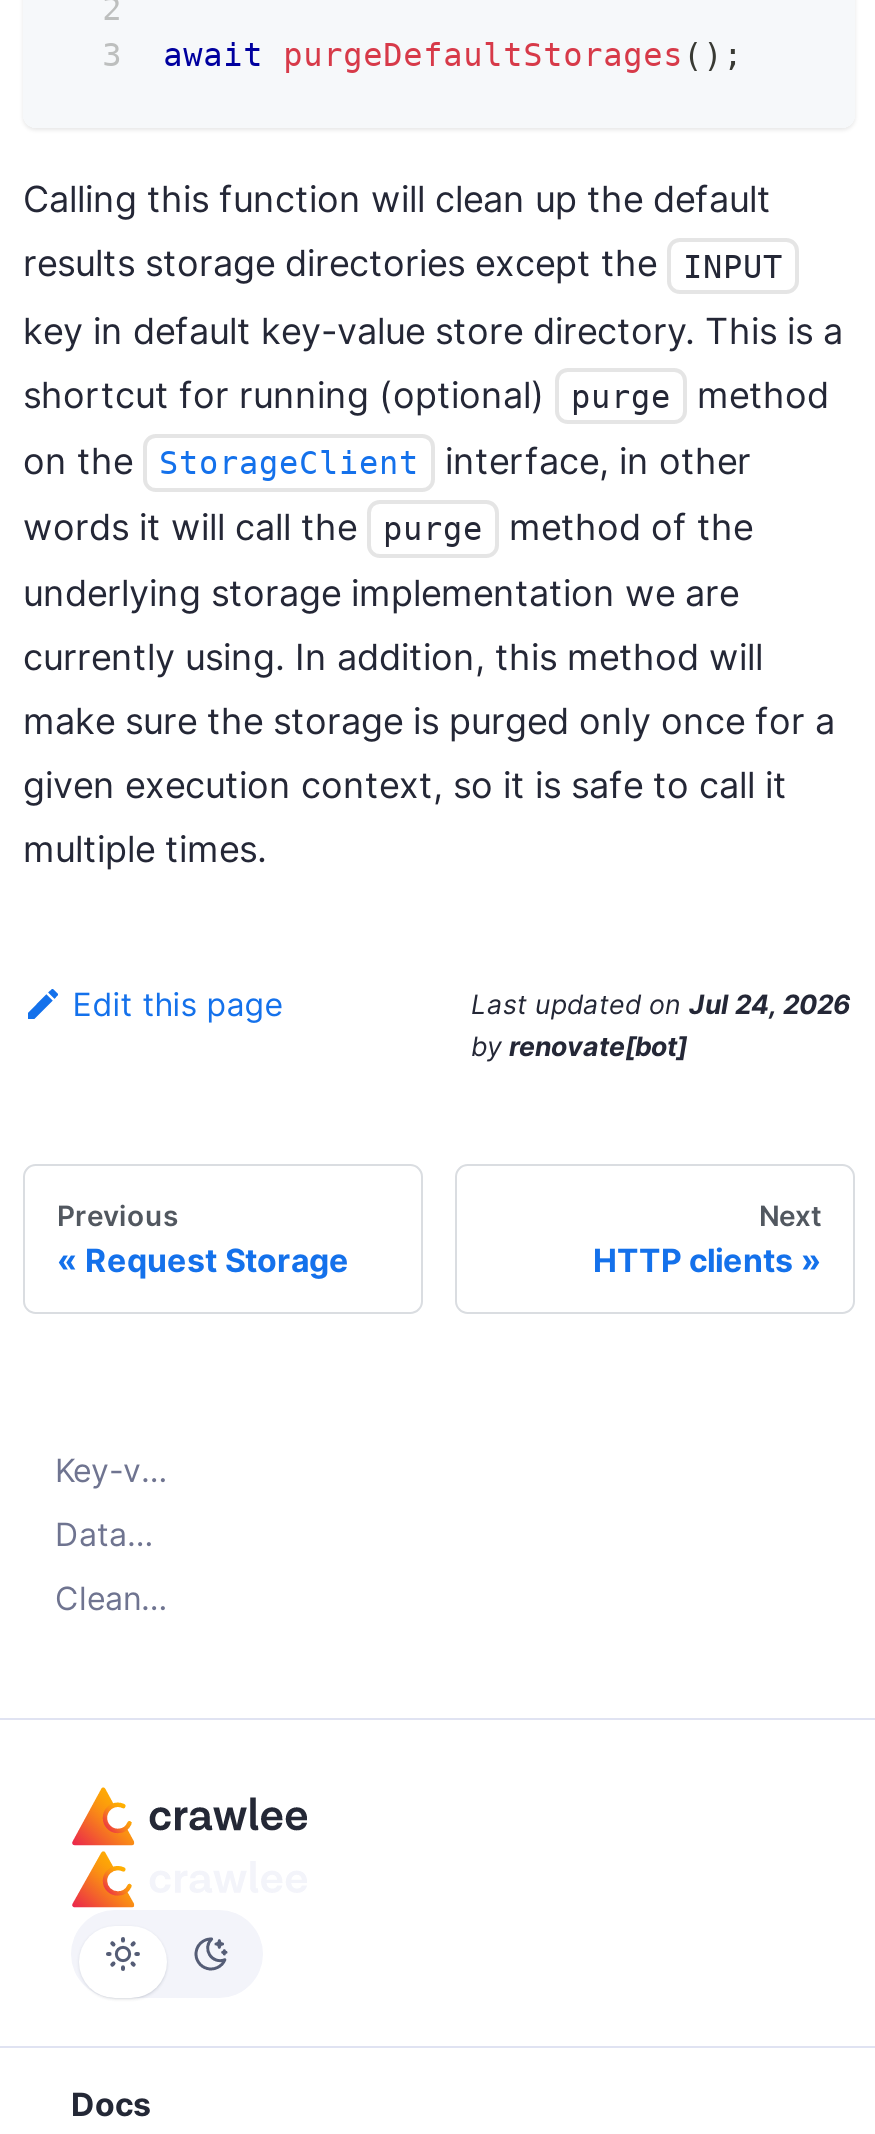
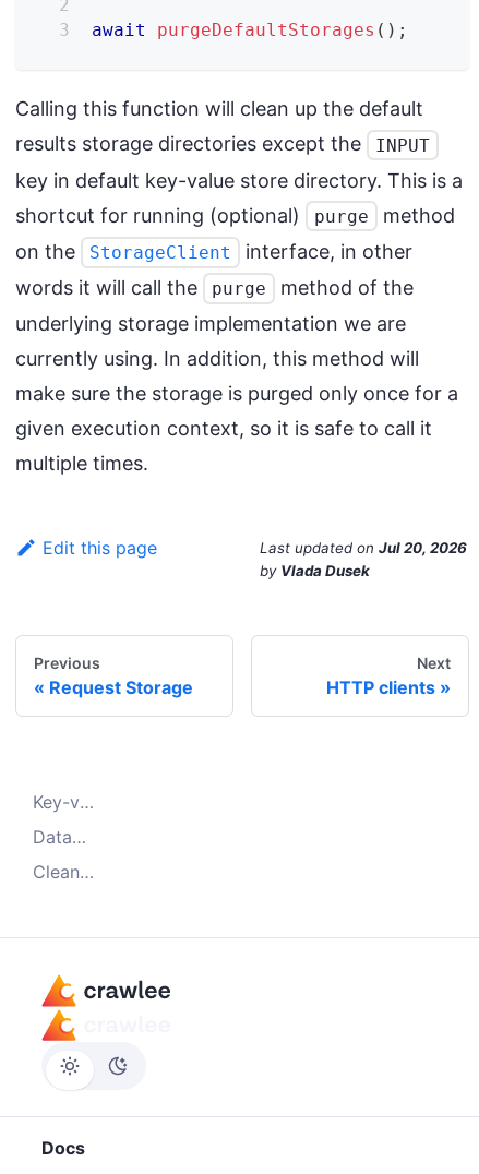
- Last updated on Jul 24, 2026
- by renovate[bot]
+ Last updated on Jul 20, 2026
+ by Vlada Dusek
